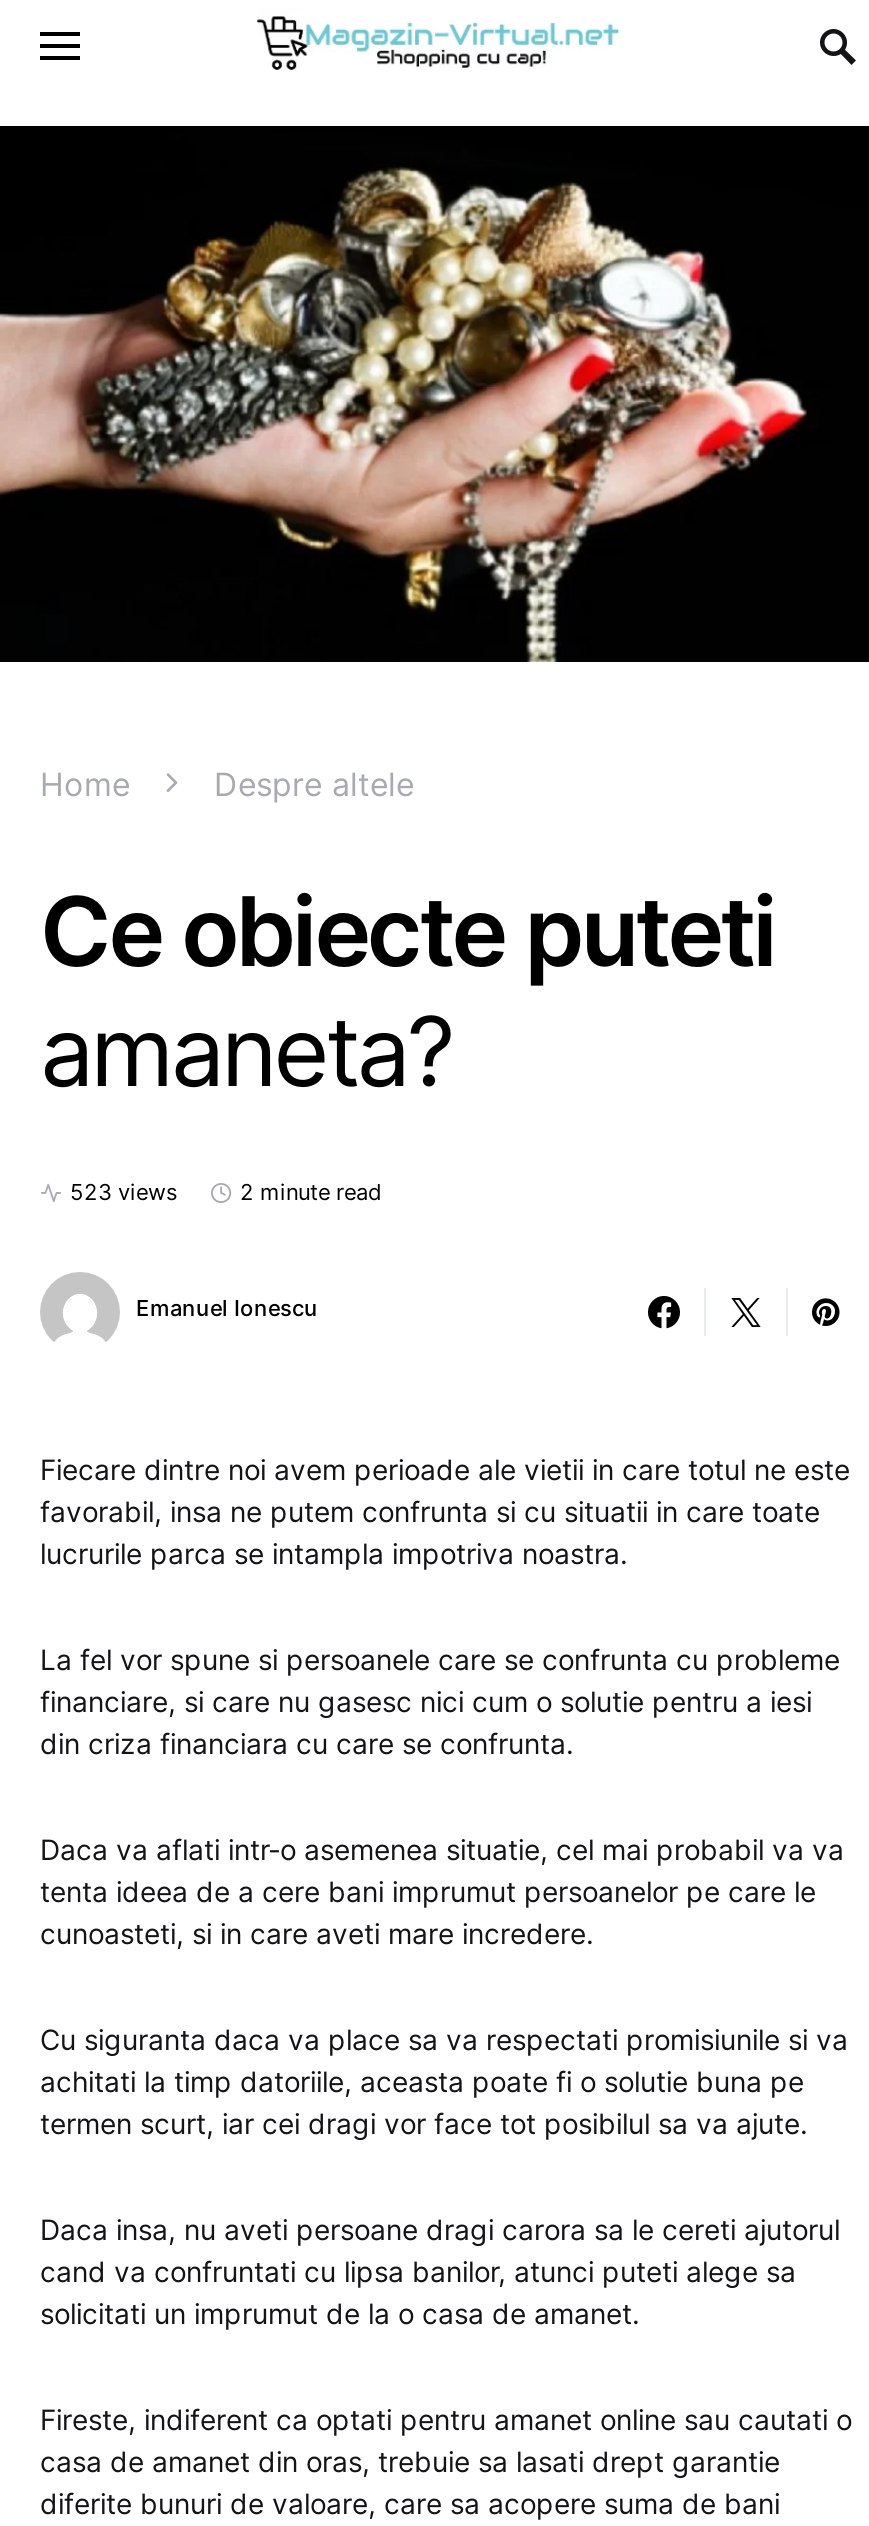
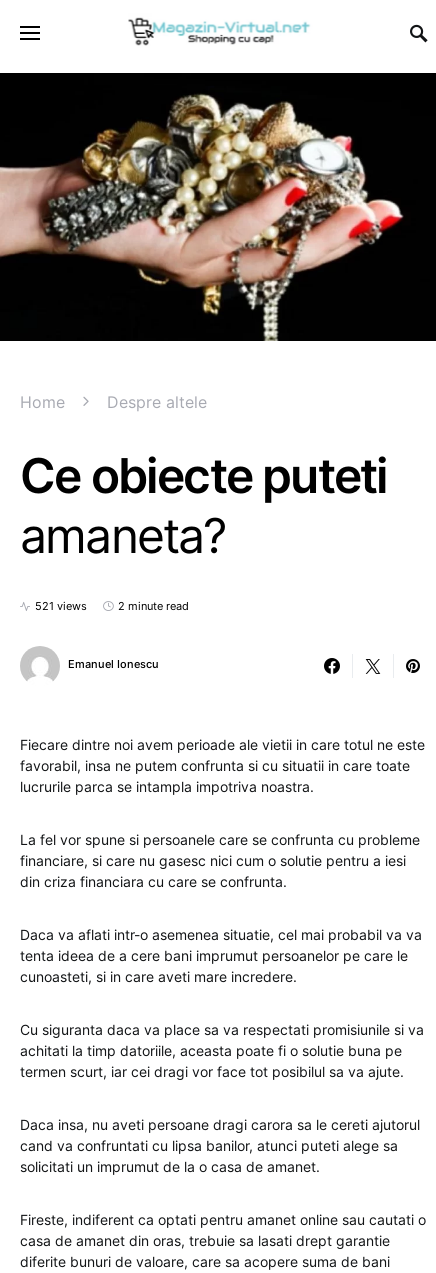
- 523 views
+ 521 views
